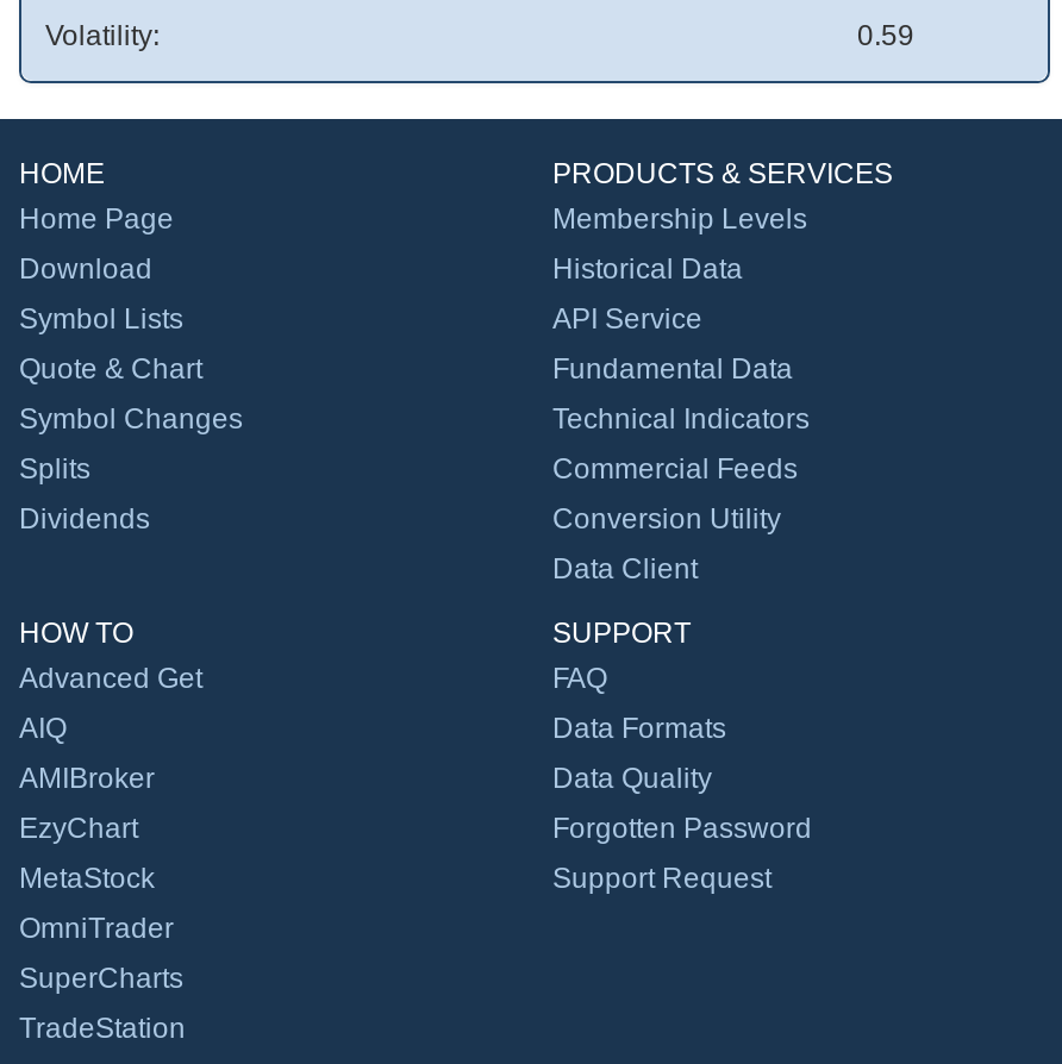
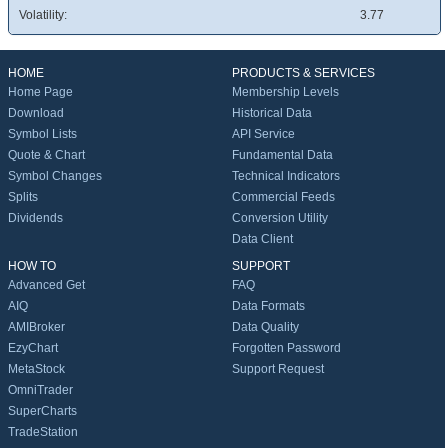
- 0.59
+ 3.77
